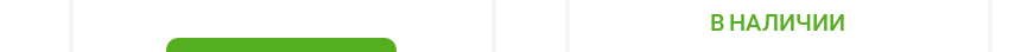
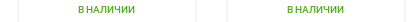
+ В НАЛИЧИИ
